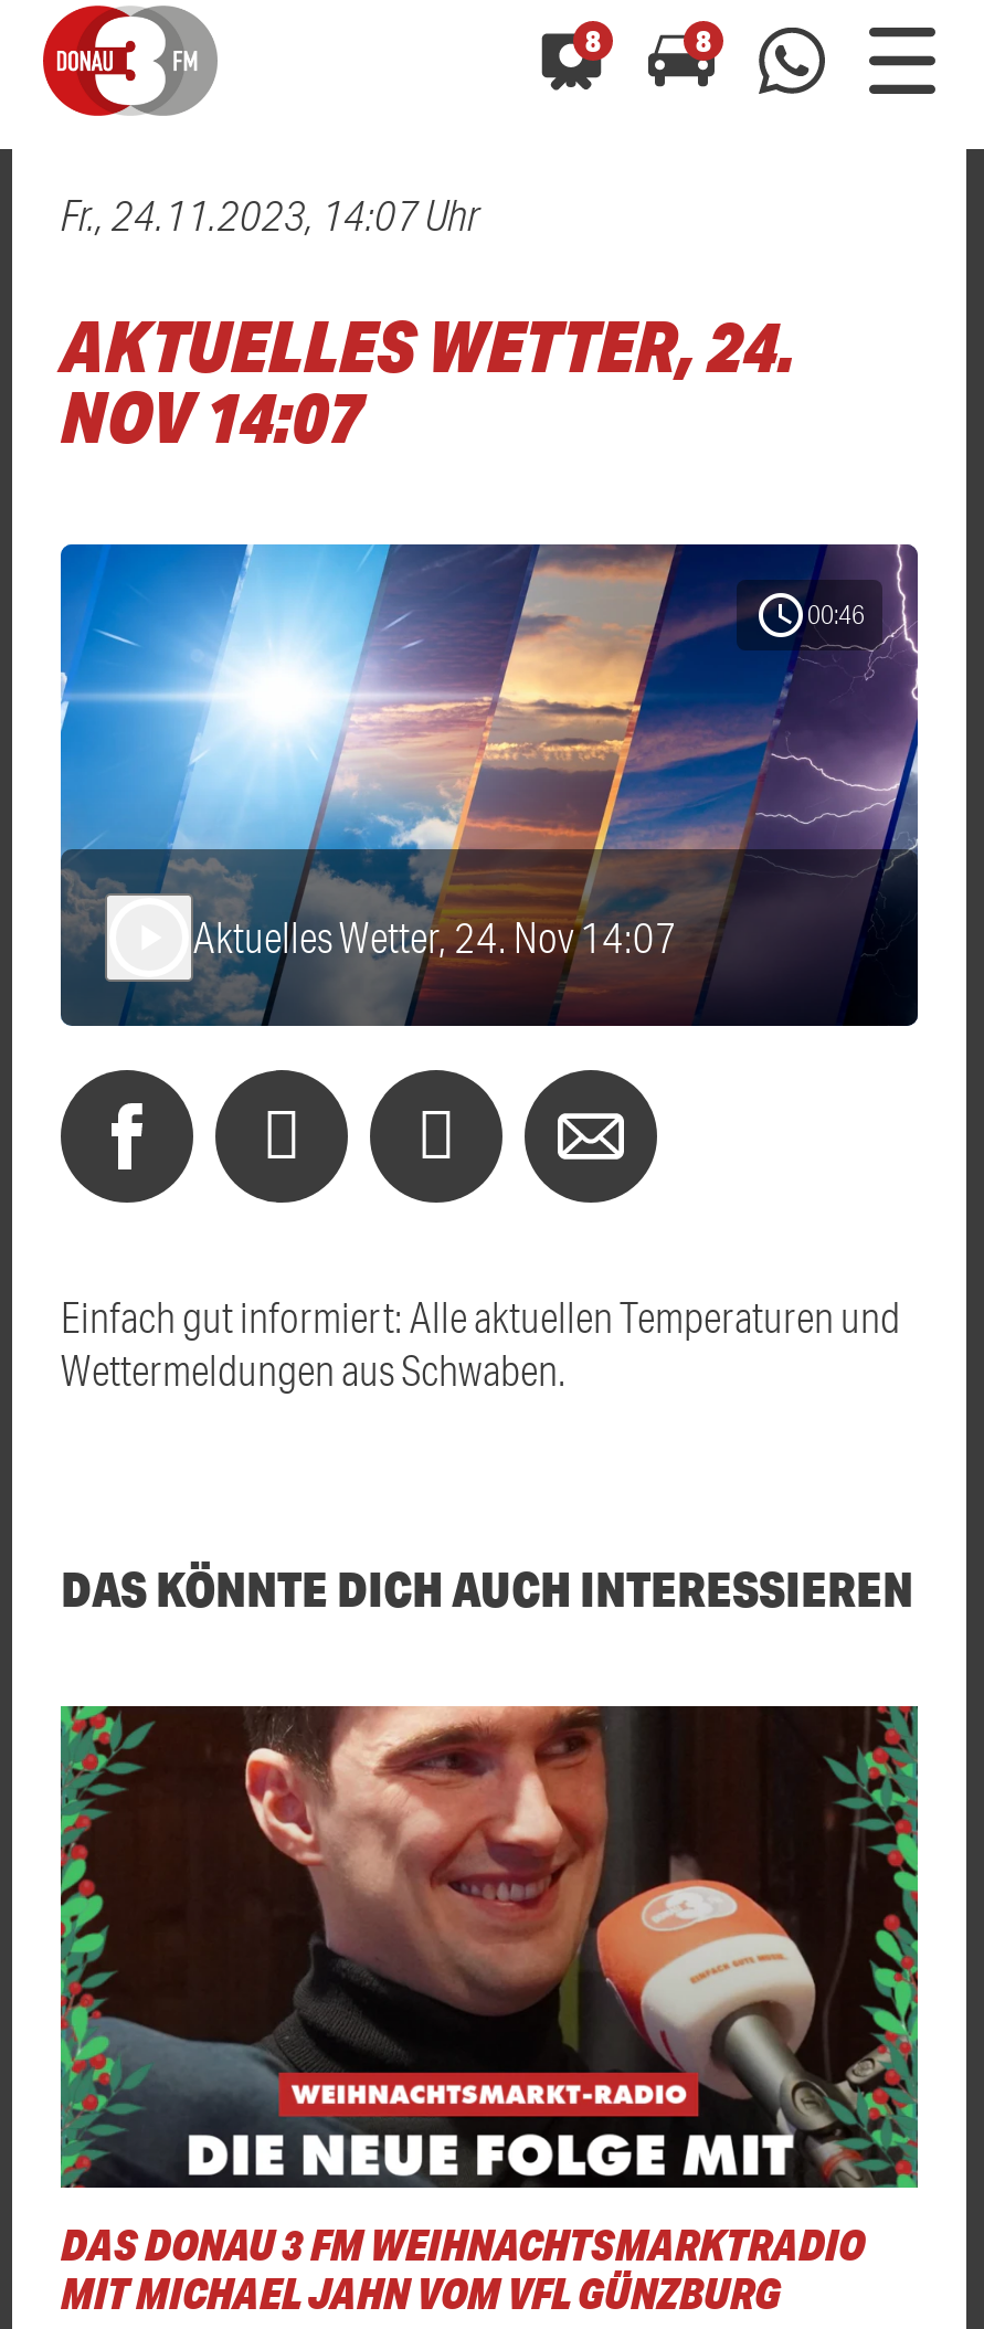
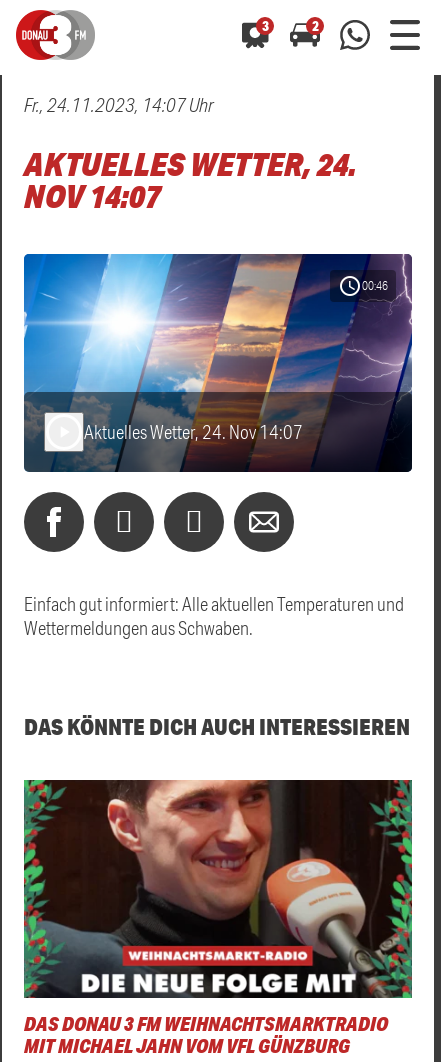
- 8
+ 3

- 8
+ 2
